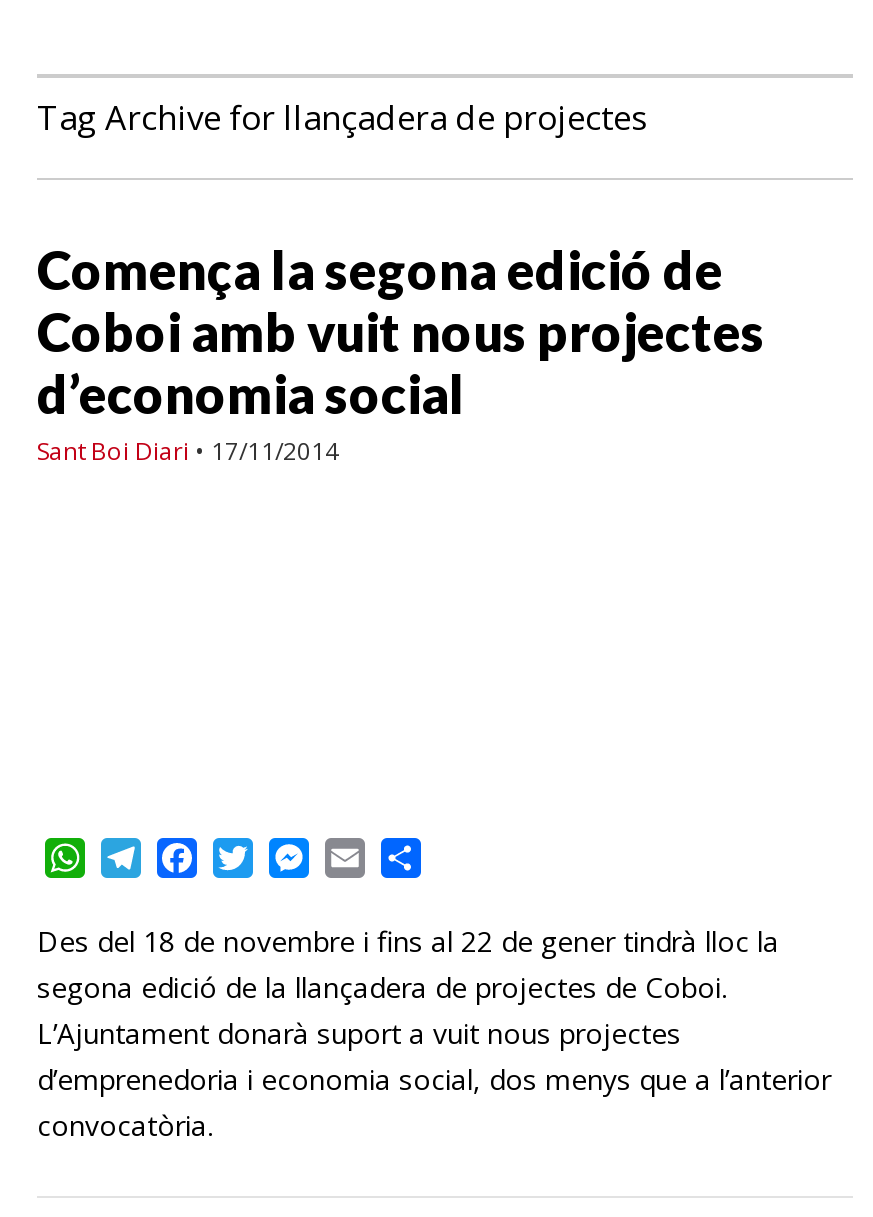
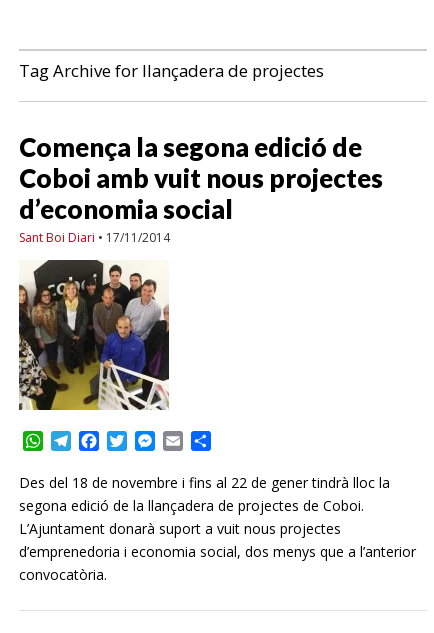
+ [image]
